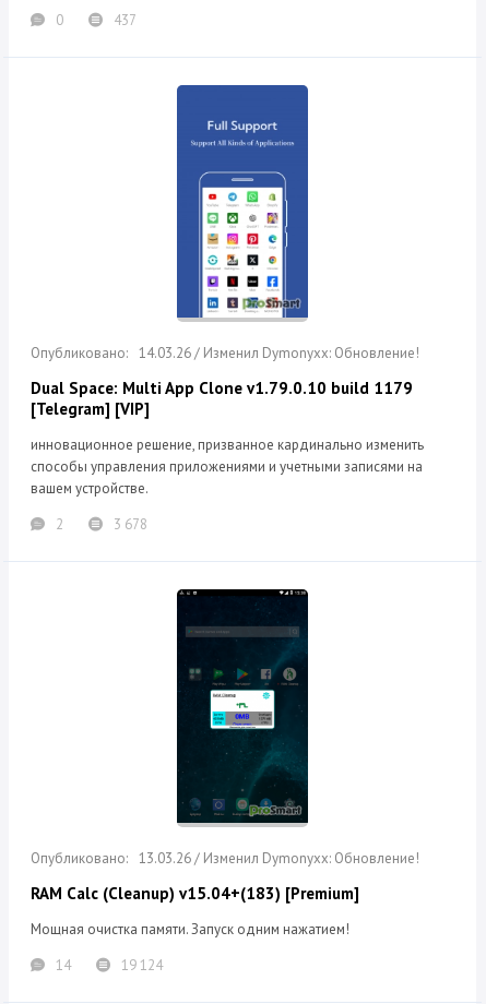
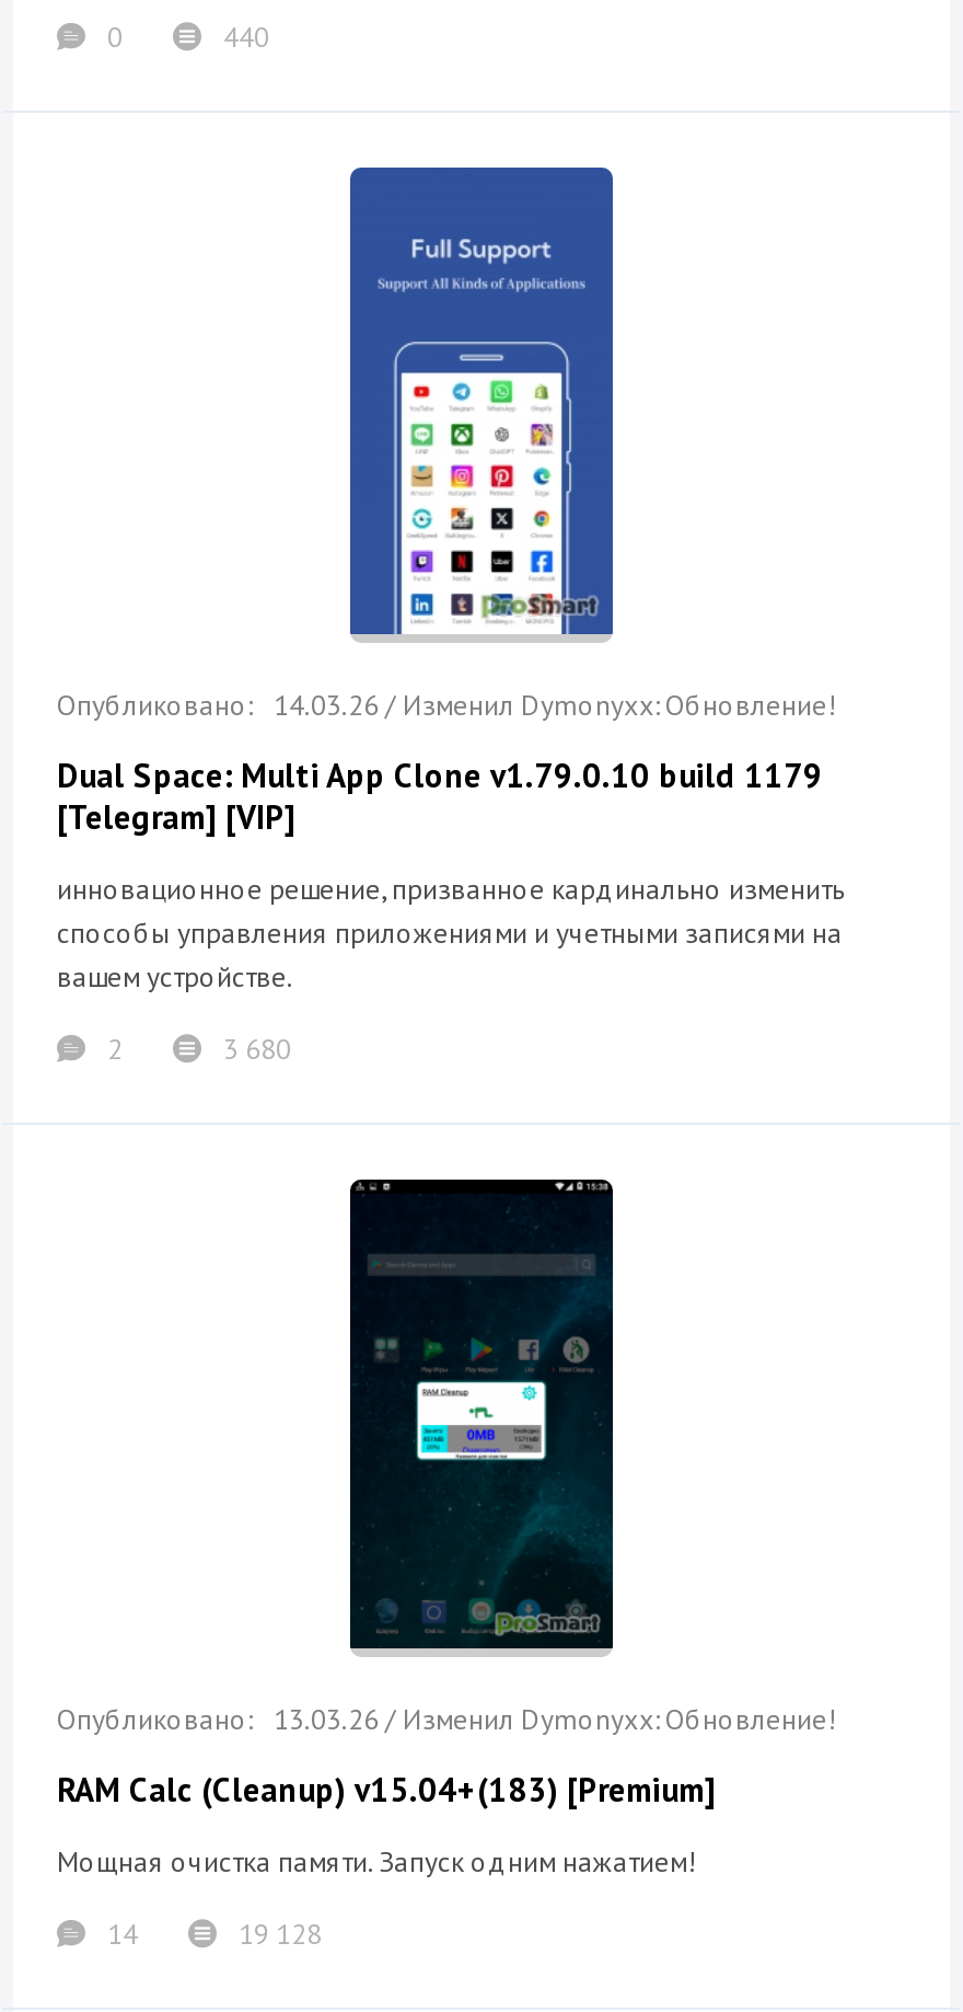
- 437
+ 440

- 3 678
+ 3 680

- 19 124
+ 19 128
